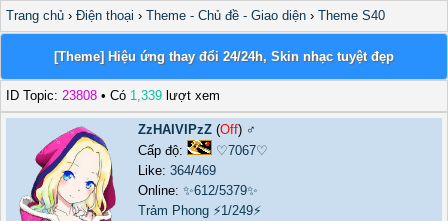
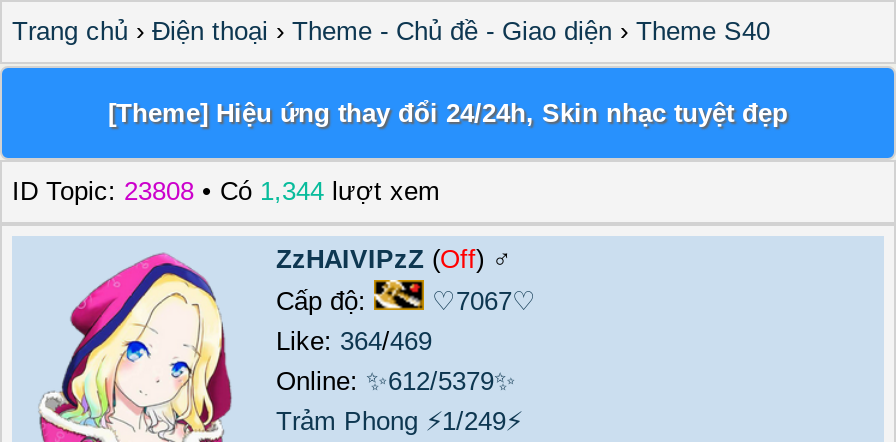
- ID Topic: 23808 • Có 1,339 lượt xem
+ ID Topic: 23808 • Có 1,344 lượt xem
